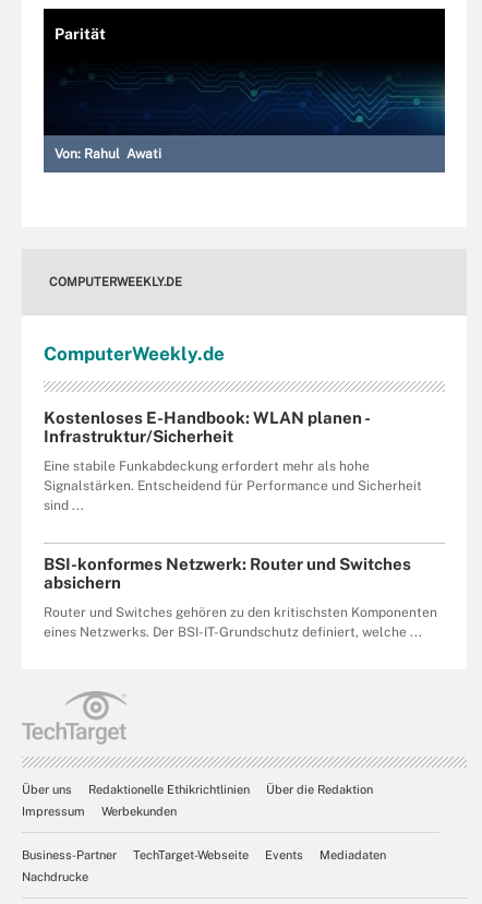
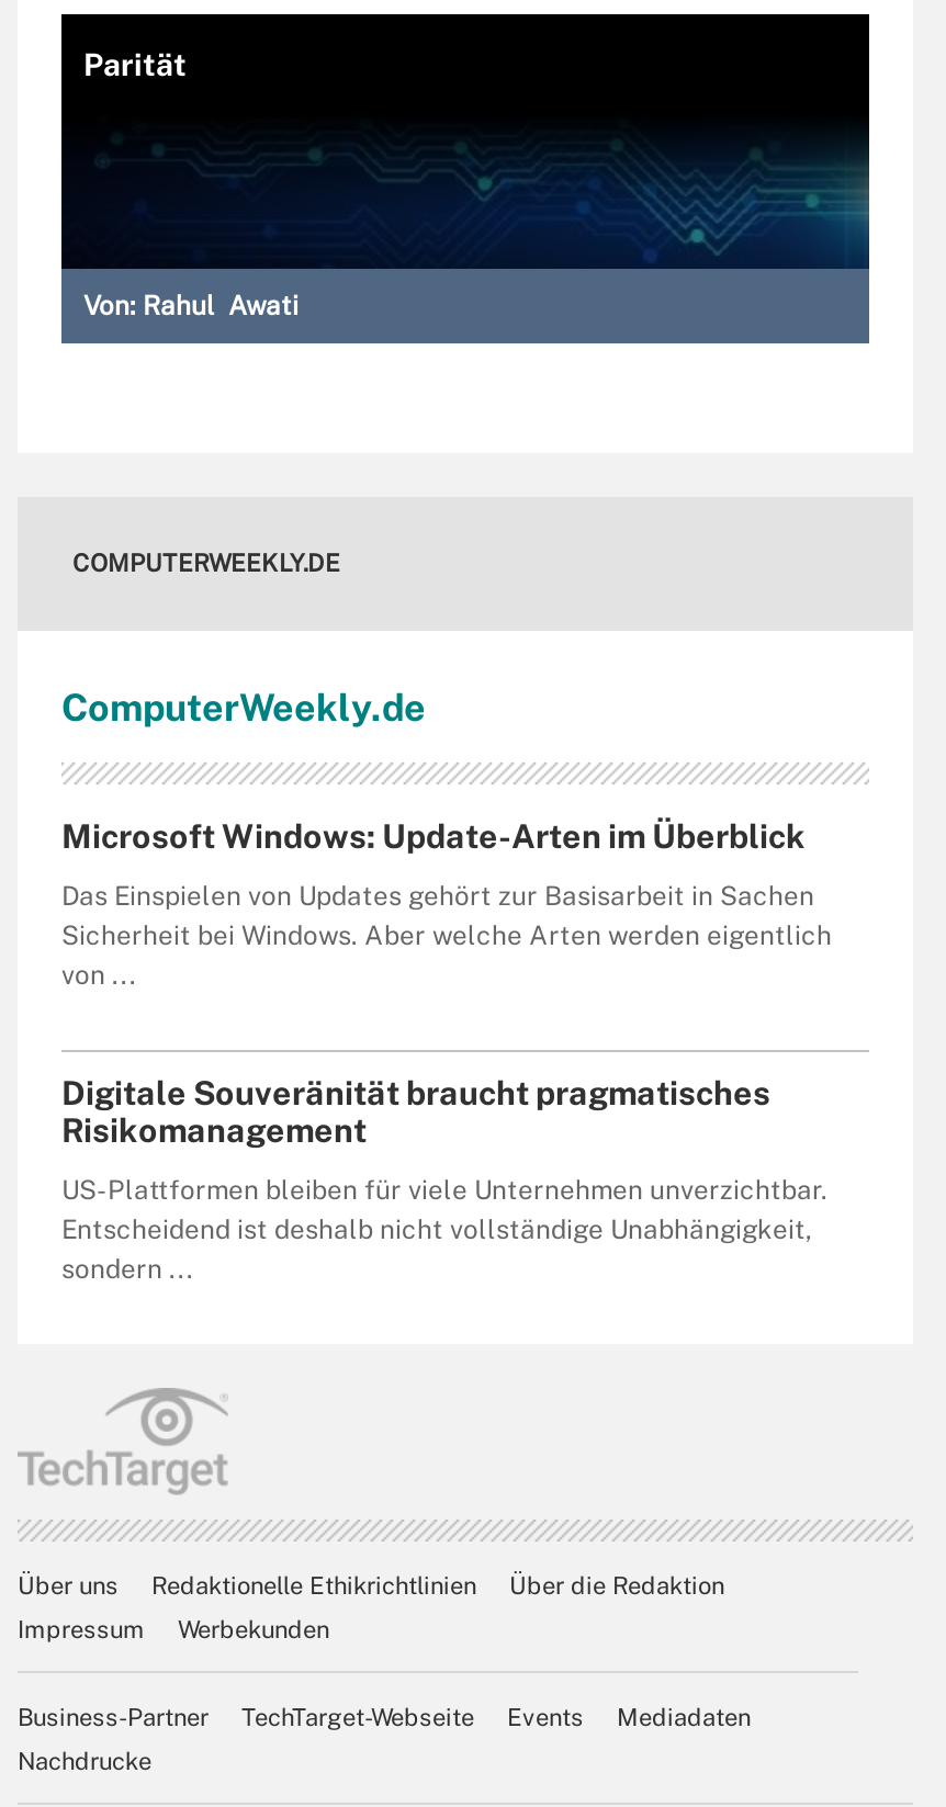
- Kostenloses E-Handbook: WLAN planen -
- Infrastruktur/Sicherheit
+ Microsoft Windows: Update-Arten im Überblick

- Eine stabile Funkabdeckung erfordert mehr als hohe
- Signalstärken. Entscheidend für Performance und Sicherheit
- sind ...
+ Das Einspielen von Updates gehört zur Basisarbeit in Sachen
+ Sicherheit bei Windows. Aber welche Arten werden eigentlich
+ von ...

- BSI-konformes Netzwerk: Router und Switches
- absichern
+ Digitale Souveränität braucht pragmatisches
+ Risikomanagement

- Router und Switches gehören zu den kritischsten Komponenten
- eines Netzwerks. Der BSI-IT-Grundschutz definiert, welche ...
+ US-Plattformen bleiben für viele Unternehmen unverzichtbar.
+ Entscheidend ist deshalb nicht vollständige Unabhängigkeit,
+ sondern ...
